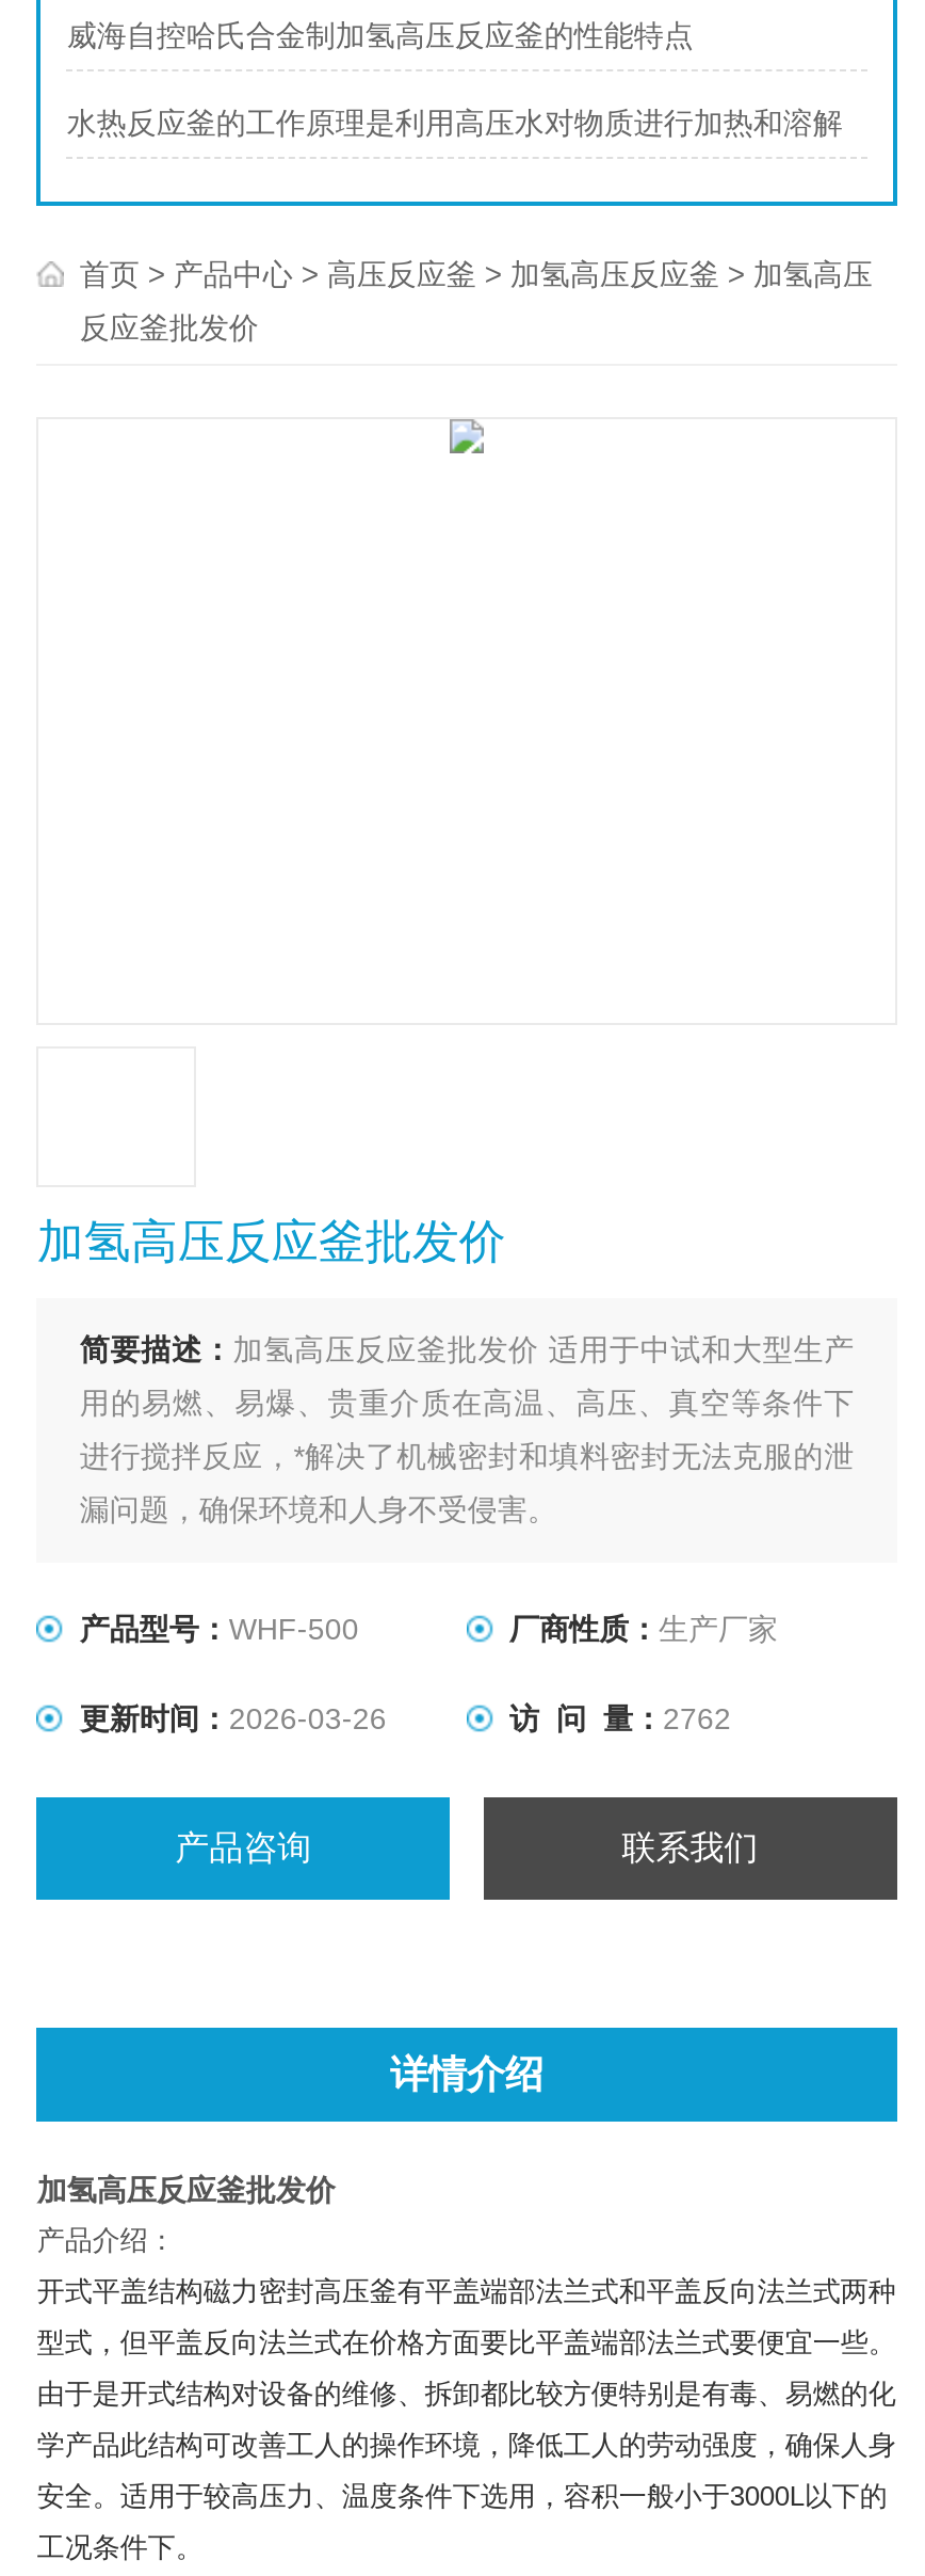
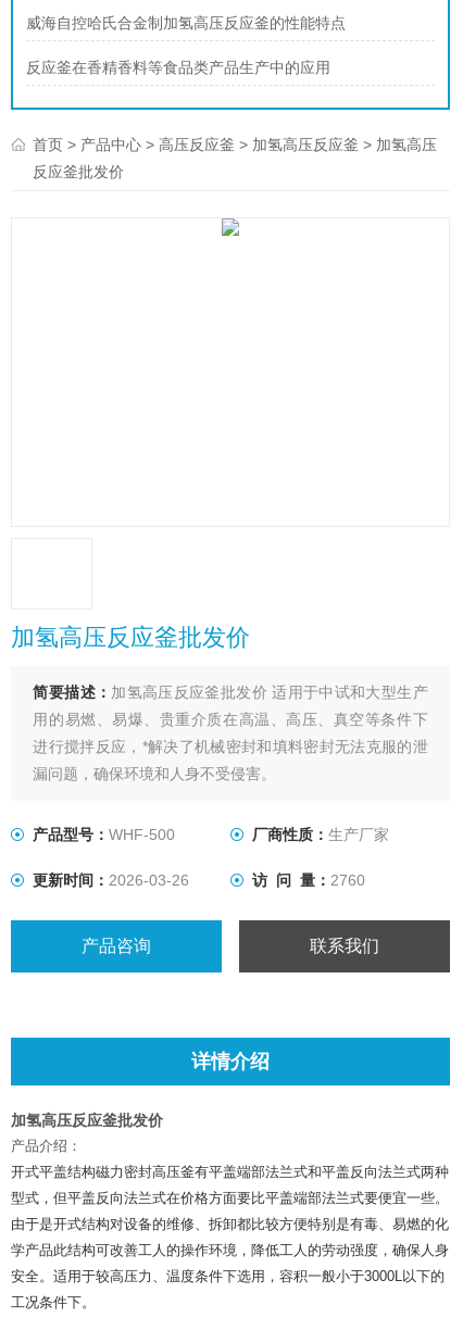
- 水热反应釜的工作原理是利用高压水对物质进行加热和溶解
+ 反应釜在香精香料等食品类产品生产中的应用

- 访 问 量：2762
+ 访 问 量：2760
